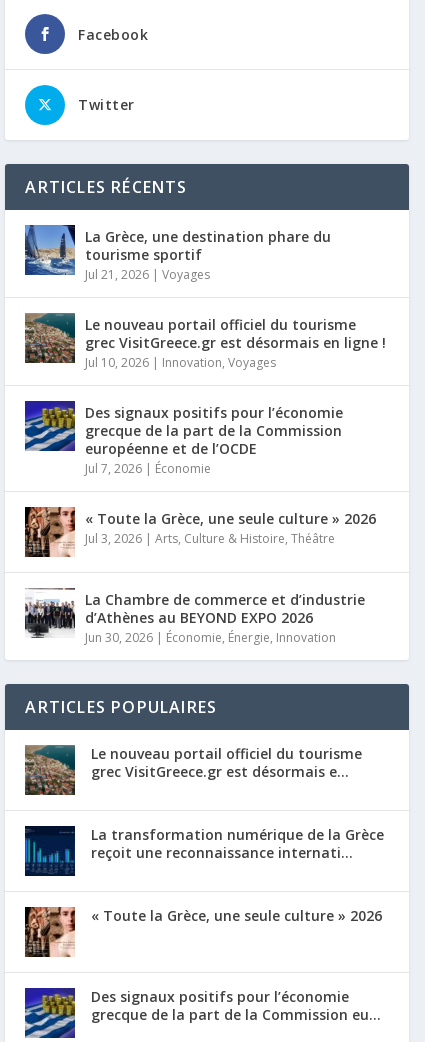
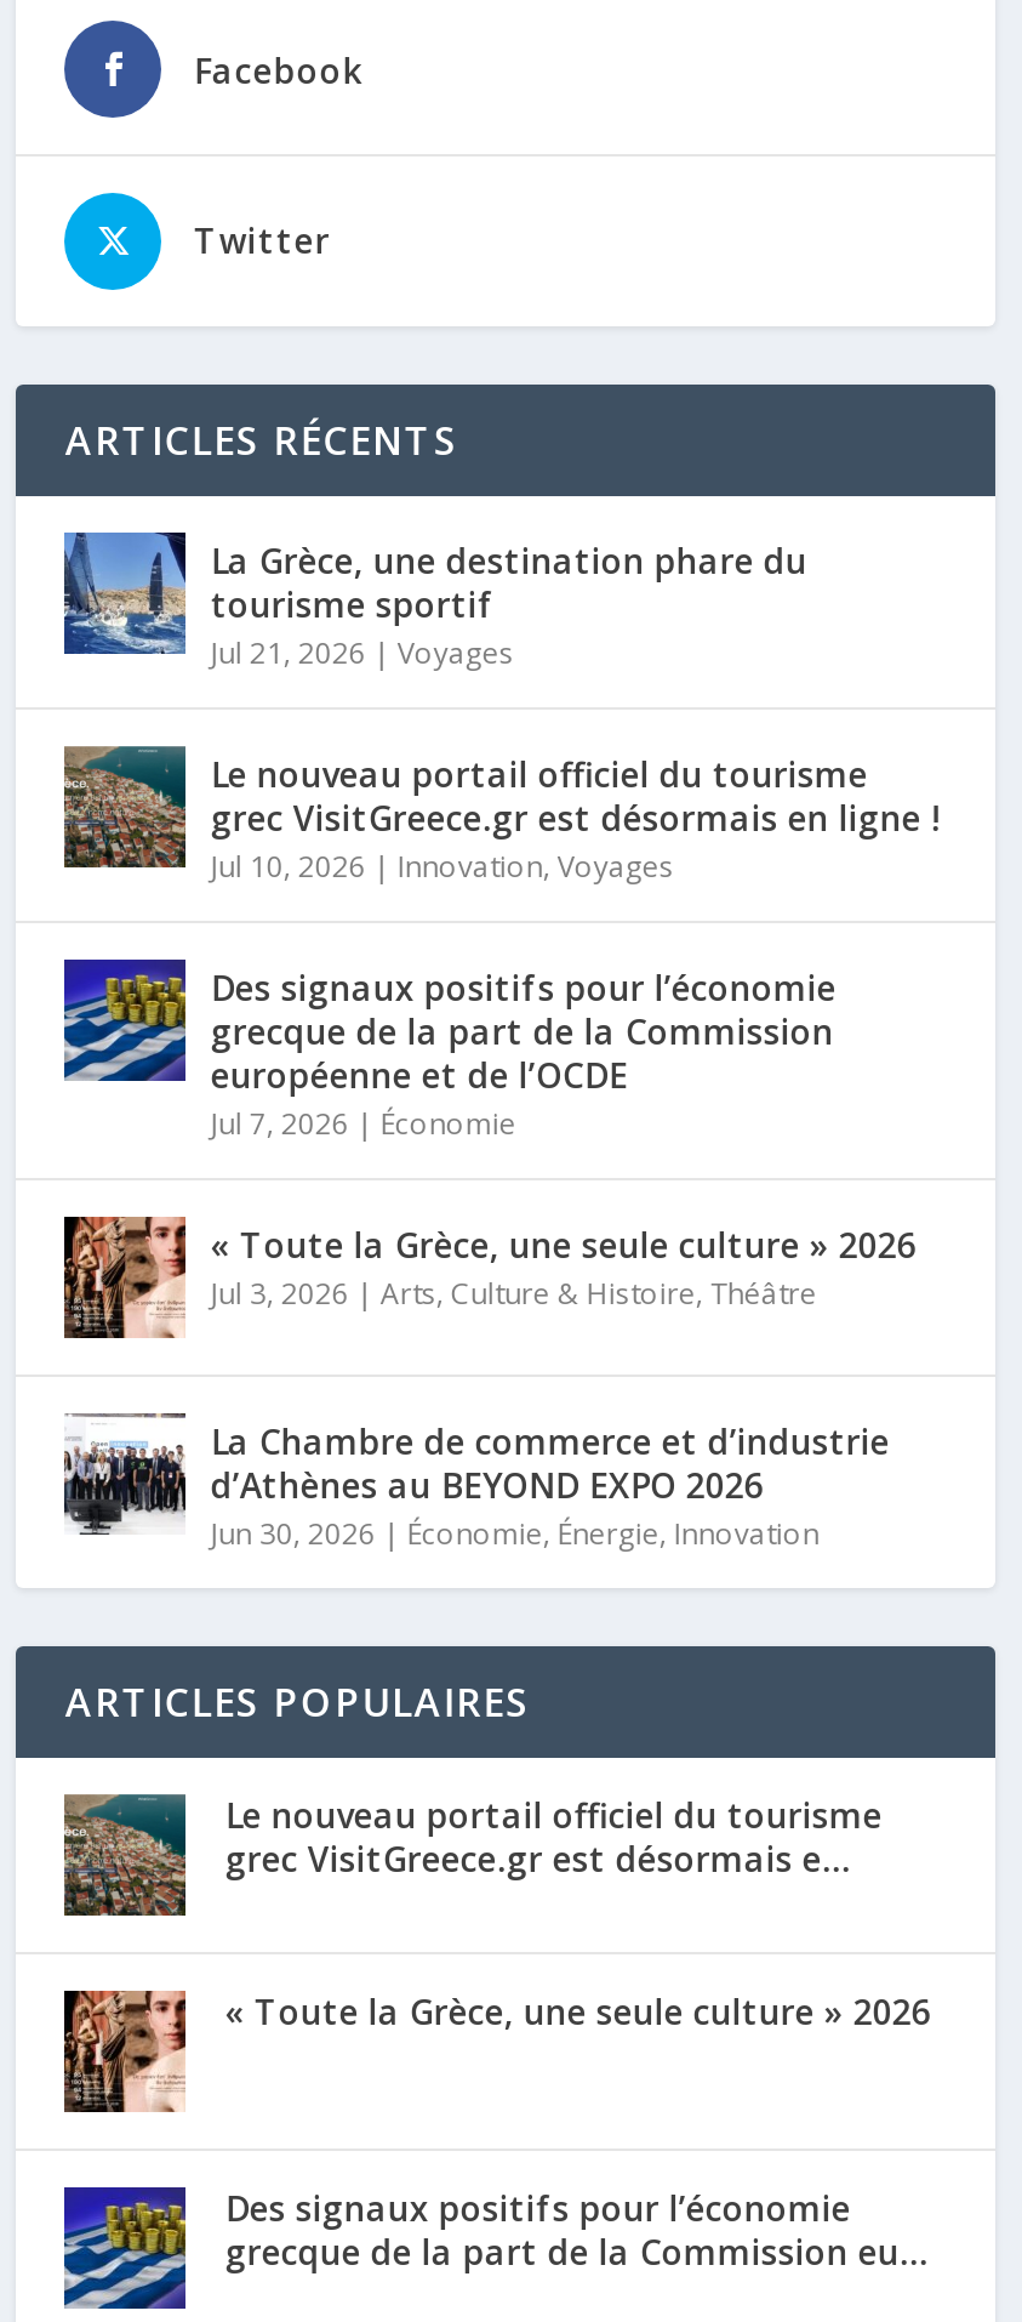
- [image]
- La transformation numérique de la Grèce
- reçoit une reconnaissance internati...
